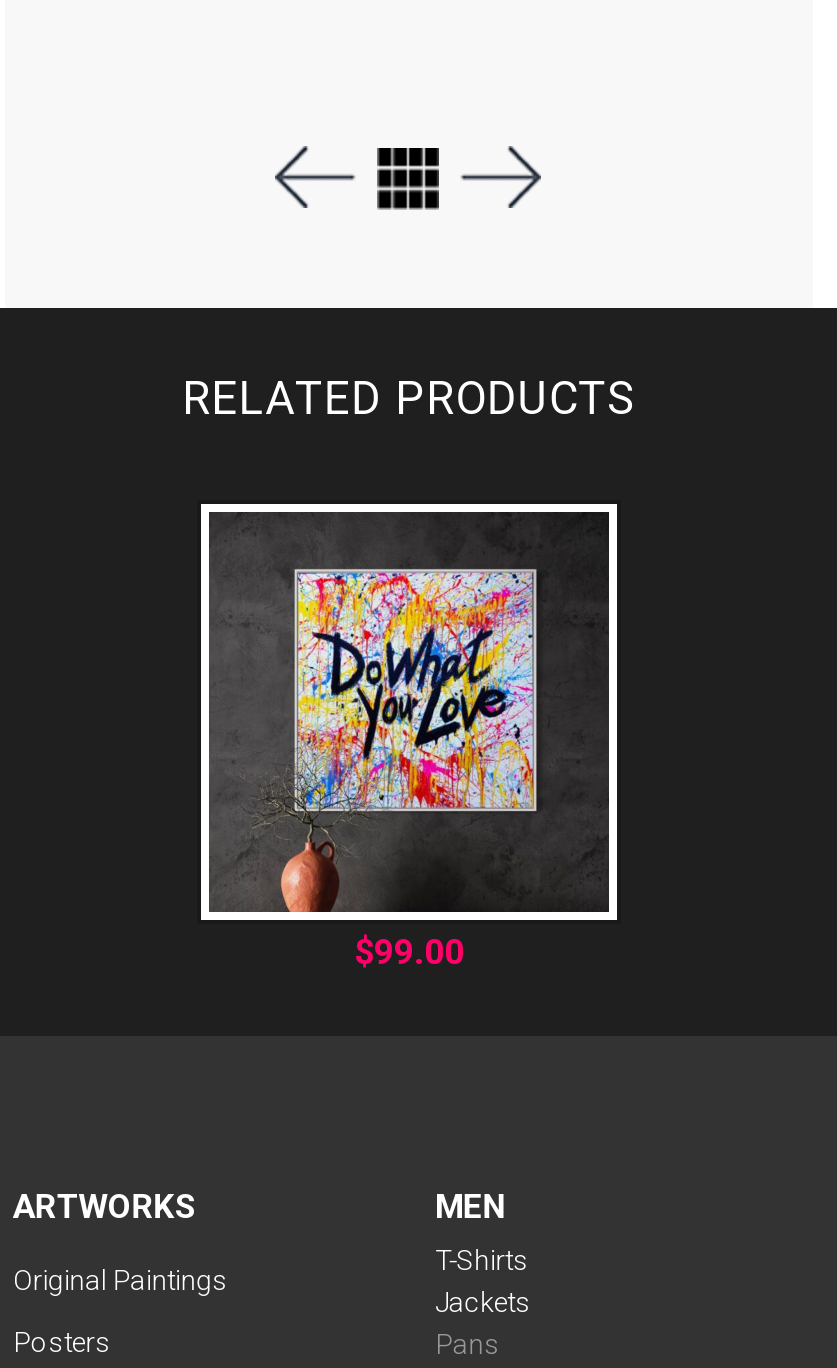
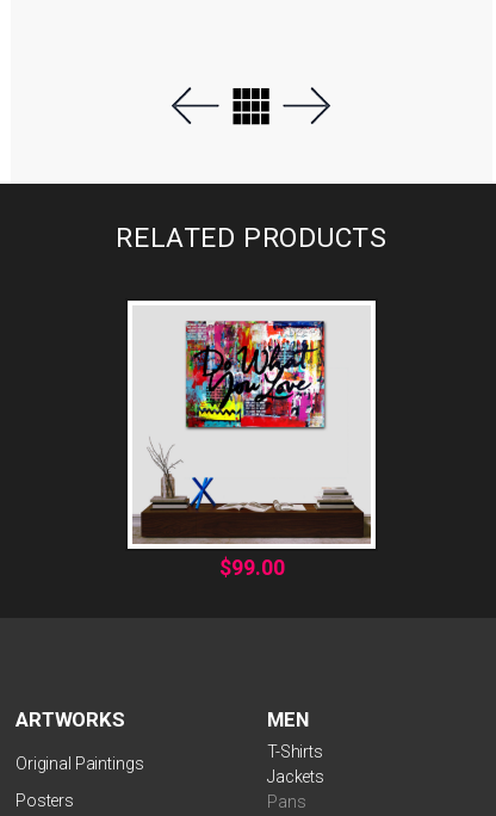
- [image]
+ [image]
